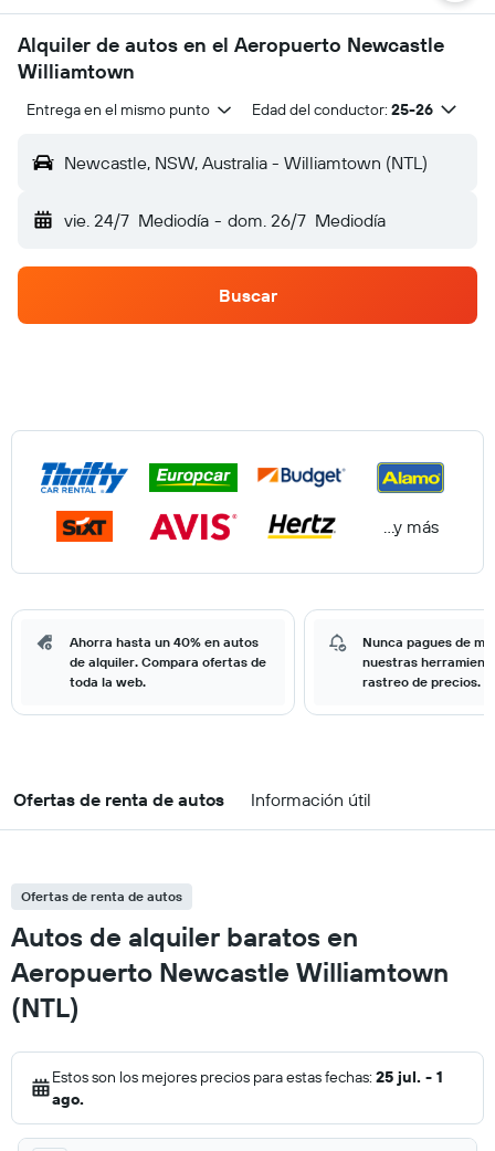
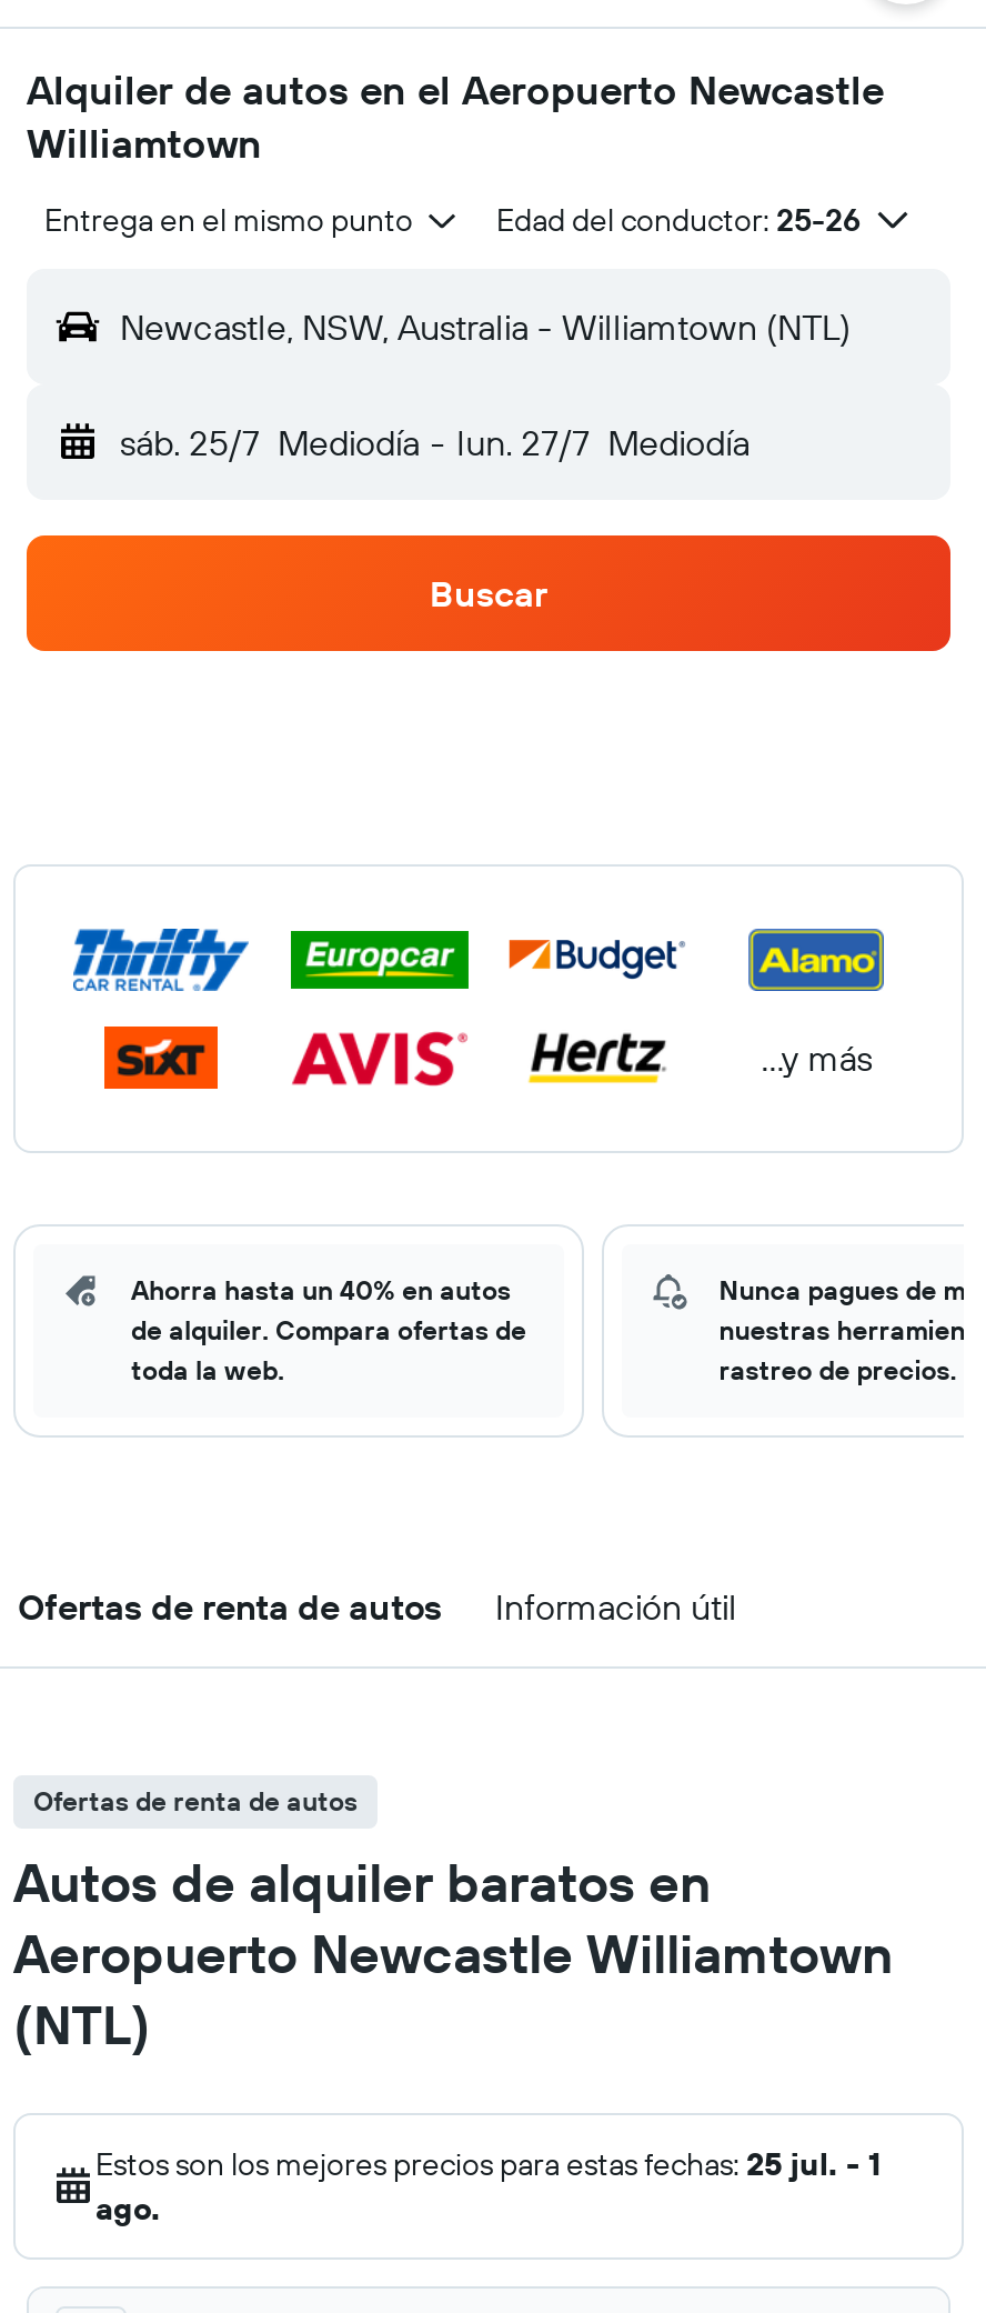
- vie. 24/7 Mediodía - dom. 26/7 Mediodía
+ sáb. 25/7 Mediodía - lun. 27/7 Mediodía
